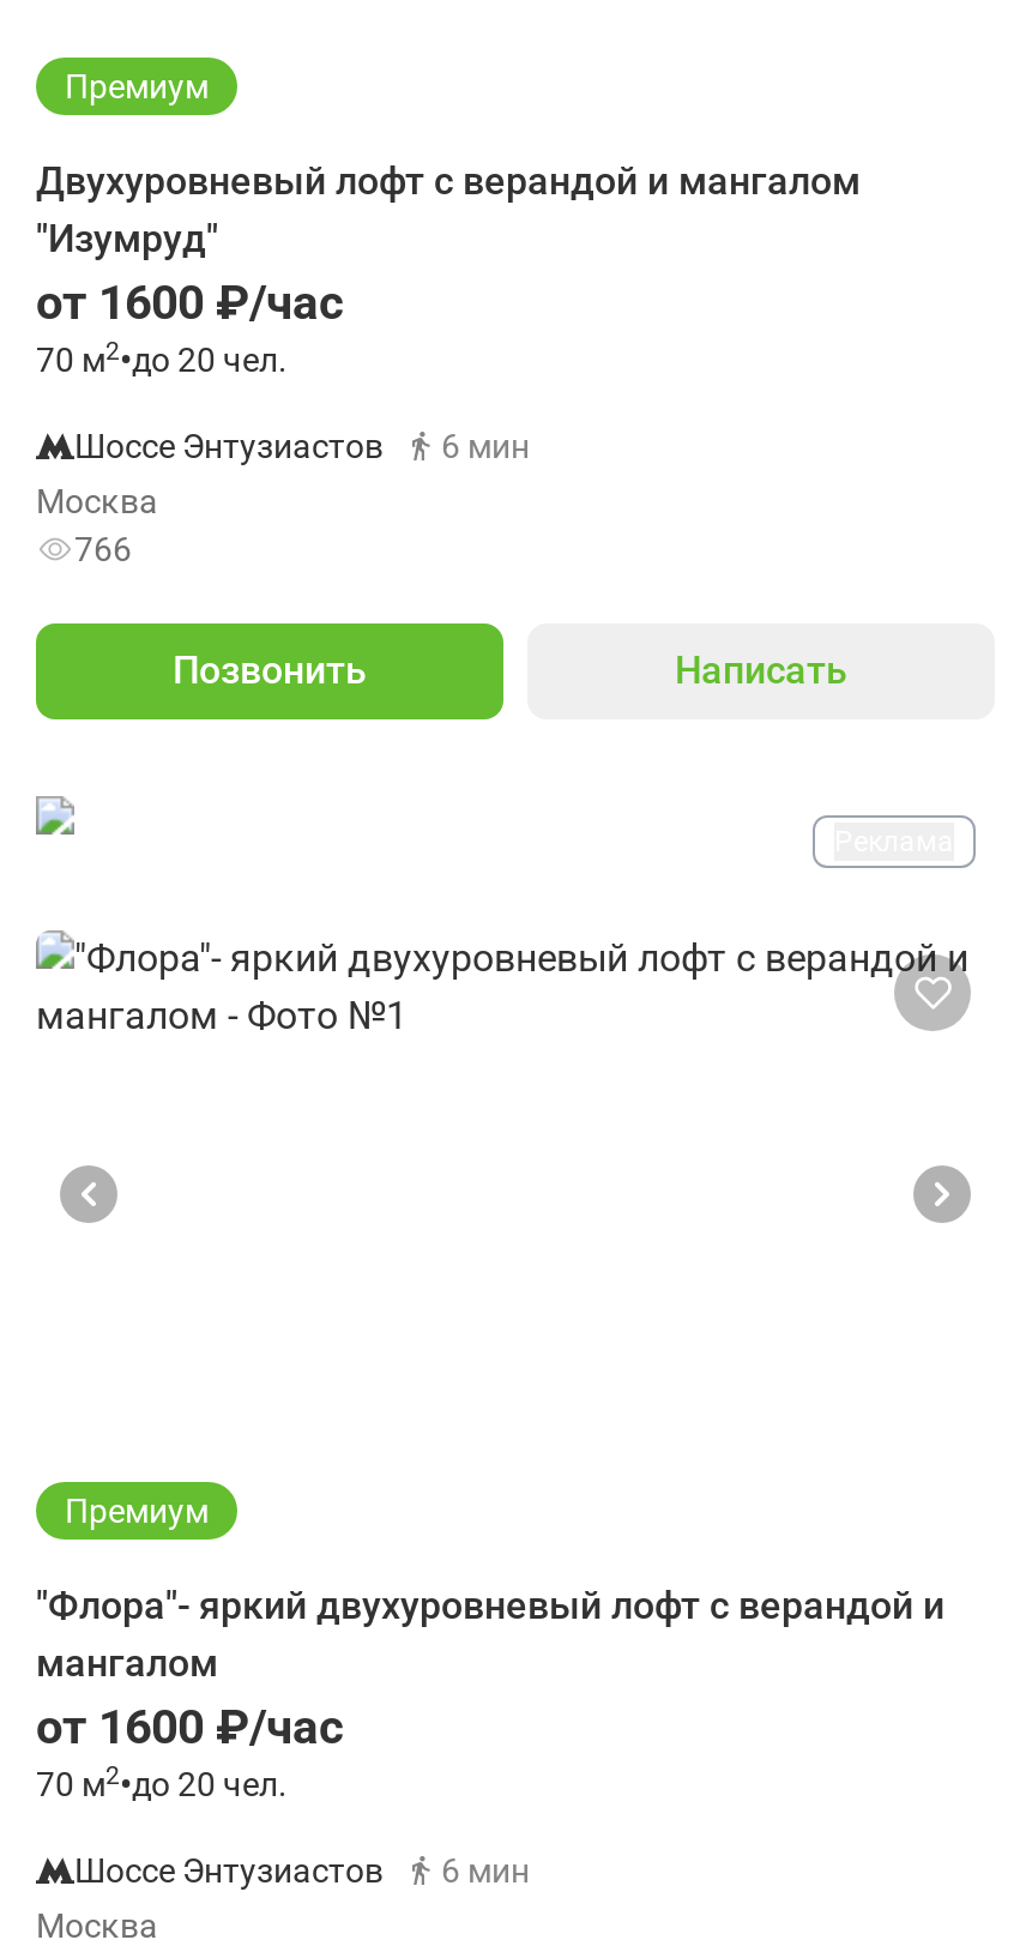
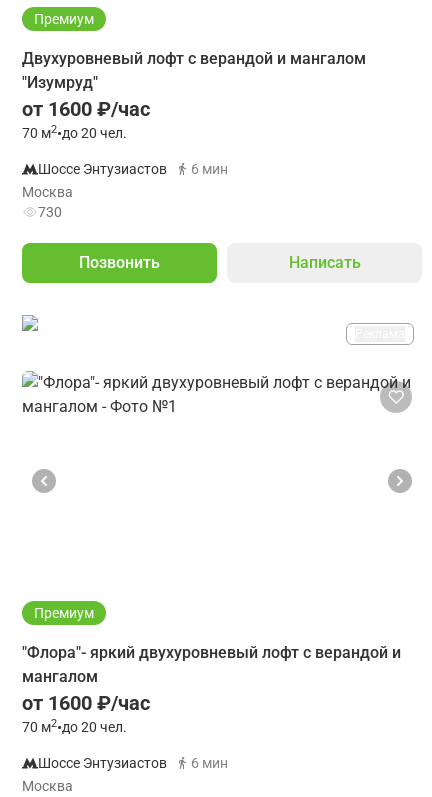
- 766
+ 730
